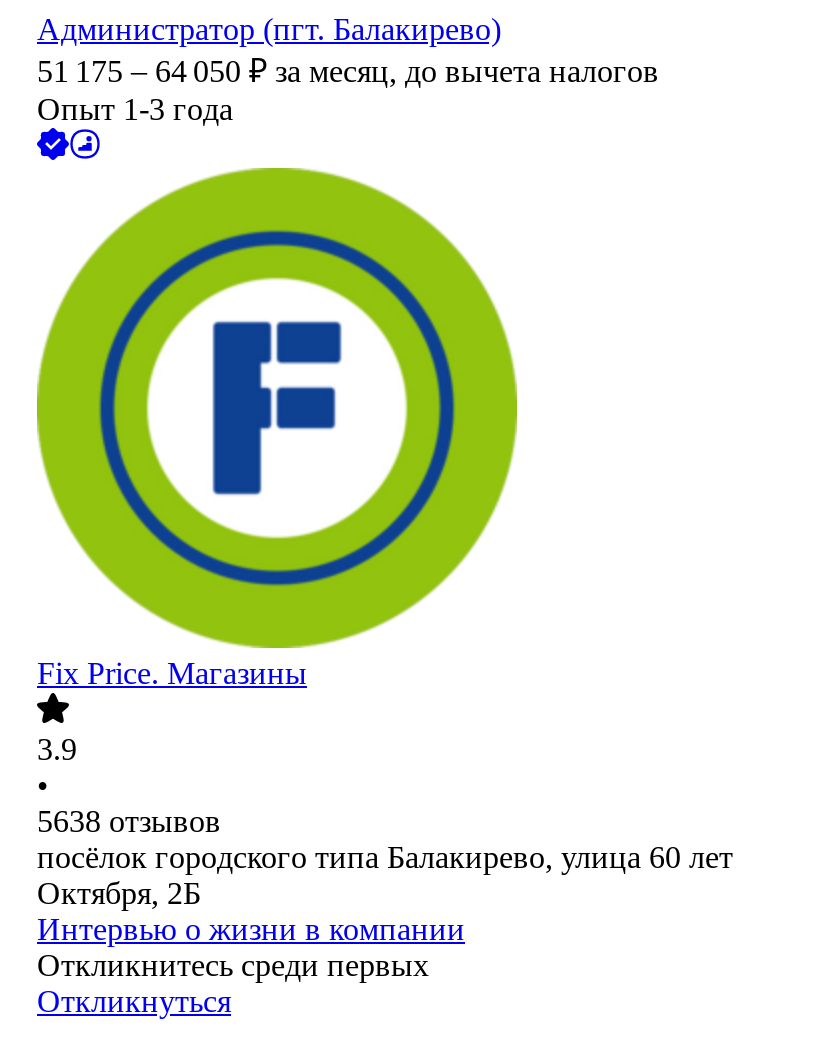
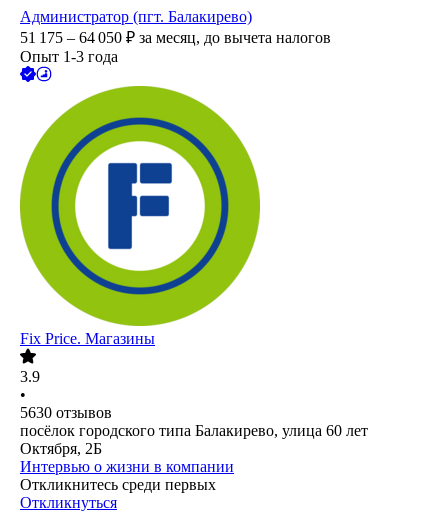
- 5638 отзывов
+ 5630 отзывов
